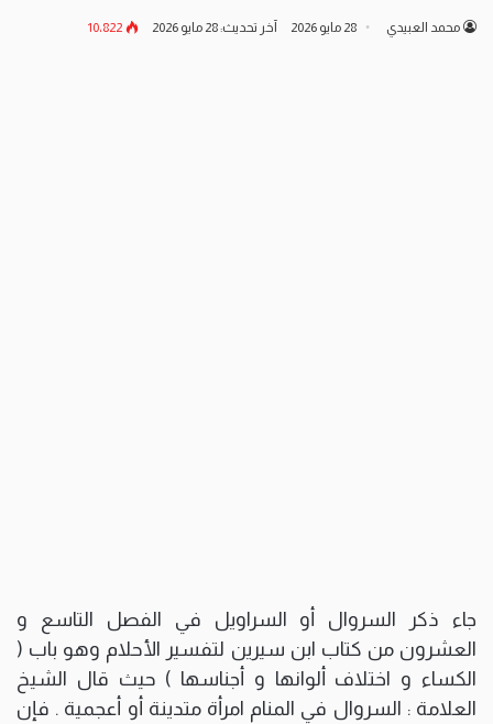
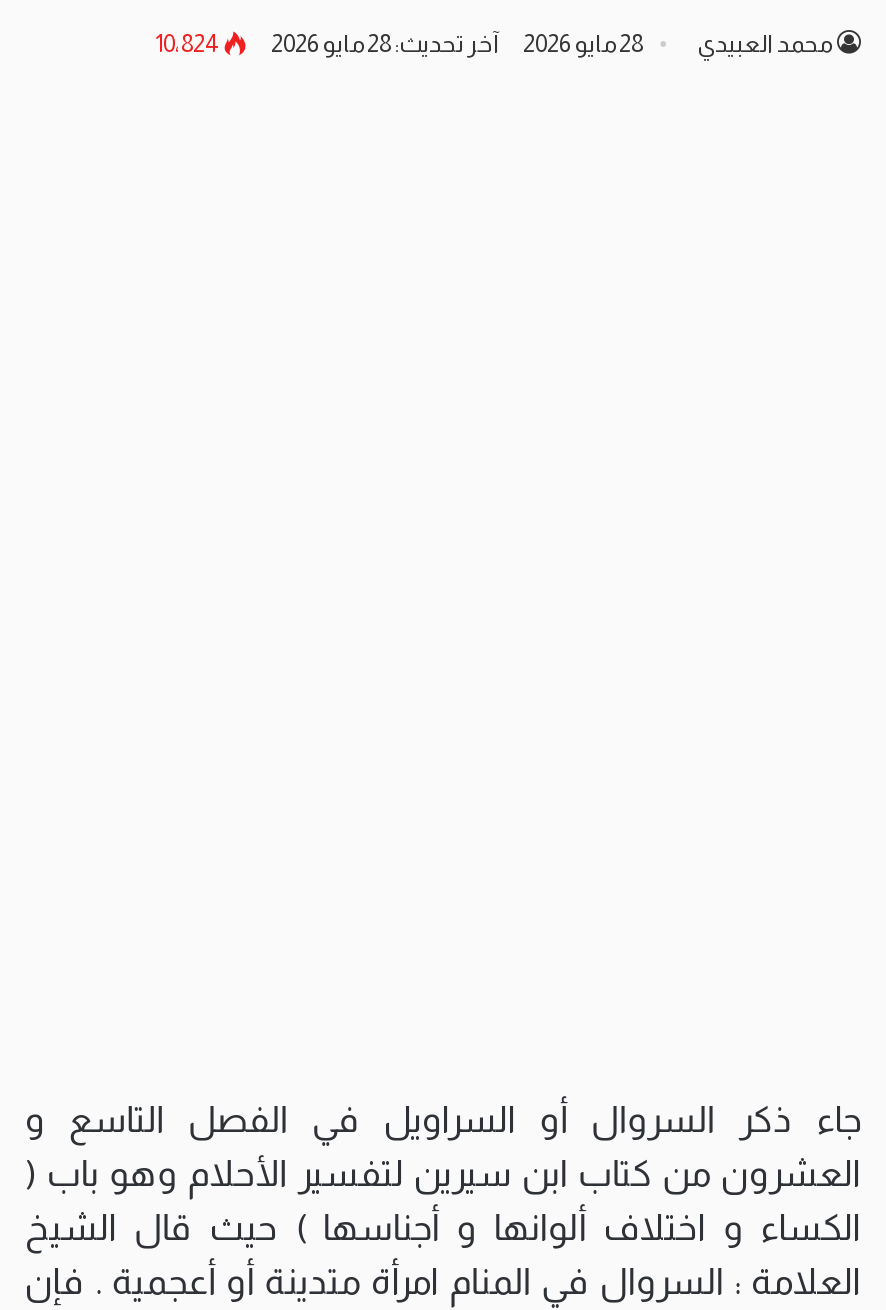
- 10٬822
+ 10٬824
